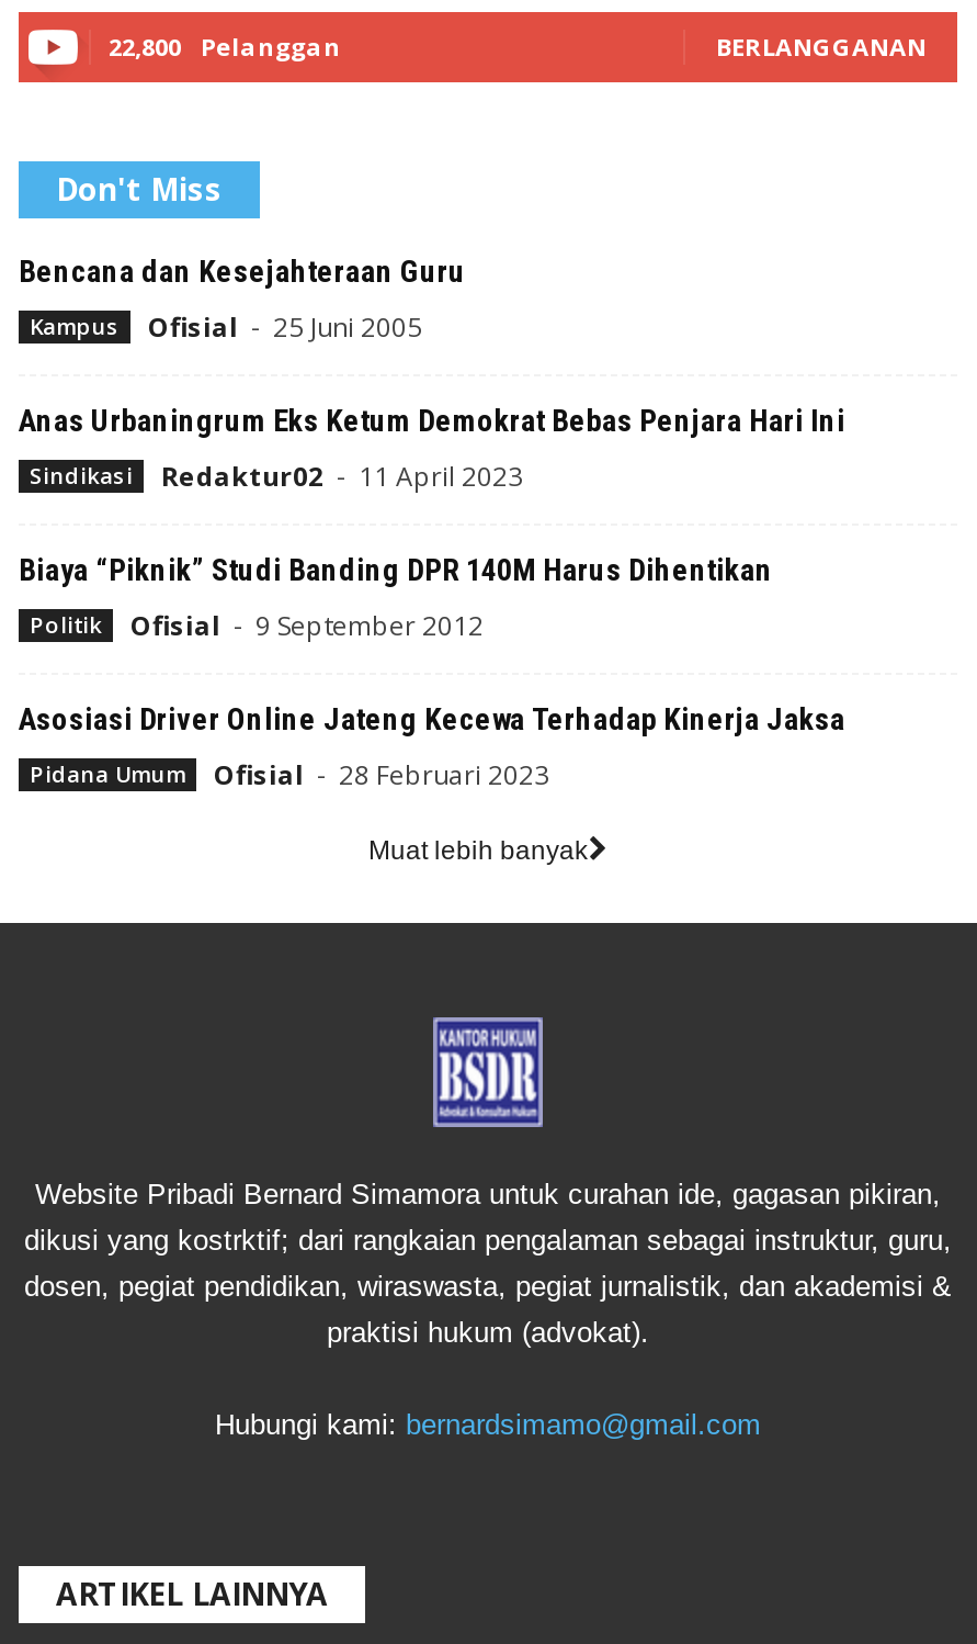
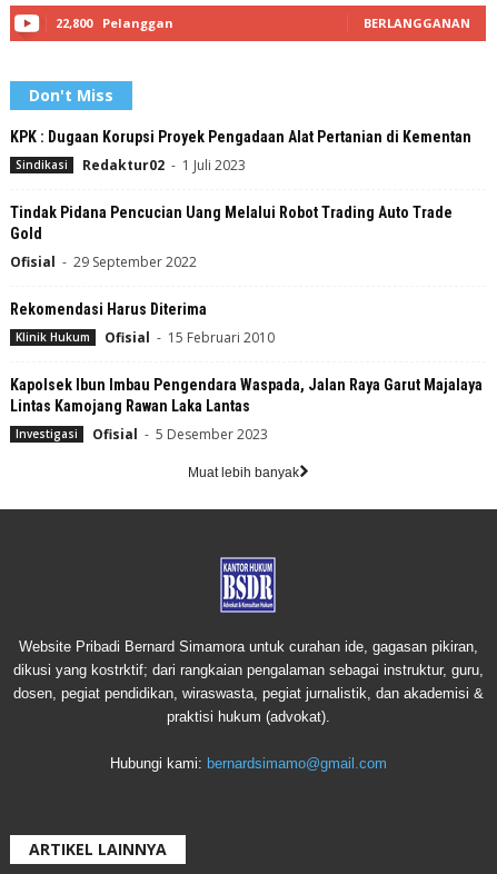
- Bencana dan Kesejahteraan Guru
- Kampus
- Ofisial - 25 Juni 2005
- Anas Urbaningrum Eks Ketum Demokrat Bebas Penjara Hari Ini
+ KPK : Dugaan Korupsi Proyek Pengadaan Alat Pertanian di Kementan

- Redaktur02 - 11 April 2023
- Biaya “Piknik” Studi Banding DPR 140M Harus Dihentikan
- Politik
- Ofisial - 9 September 2012
- Asosiasi Driver Online Jateng Kecewa Terhadap Kinerja Jaksa
- Pidana Umum
- Ofisial - 28 Februari 2023
+ Redaktur02 - 1 Juli 2023
+ Tindak Pidana Pencucian Uang Melalui Robot Trading Auto Trade
+ Gold
+ Ofisial - 29 September 2022
+ Rekomendasi Harus Diterima
+ Klinik Hukum
+ Ofisial - 15 Februari 2010
+ Kapolsek Ibun Imbau Pengendara Waspada, Jalan Raya Garut Majalaya
+ Lintas Kamojang Rawan Laka Lantas
+ Investigasi
+ Ofisial - 5 Desember 2023

moved up: Sindikasi
